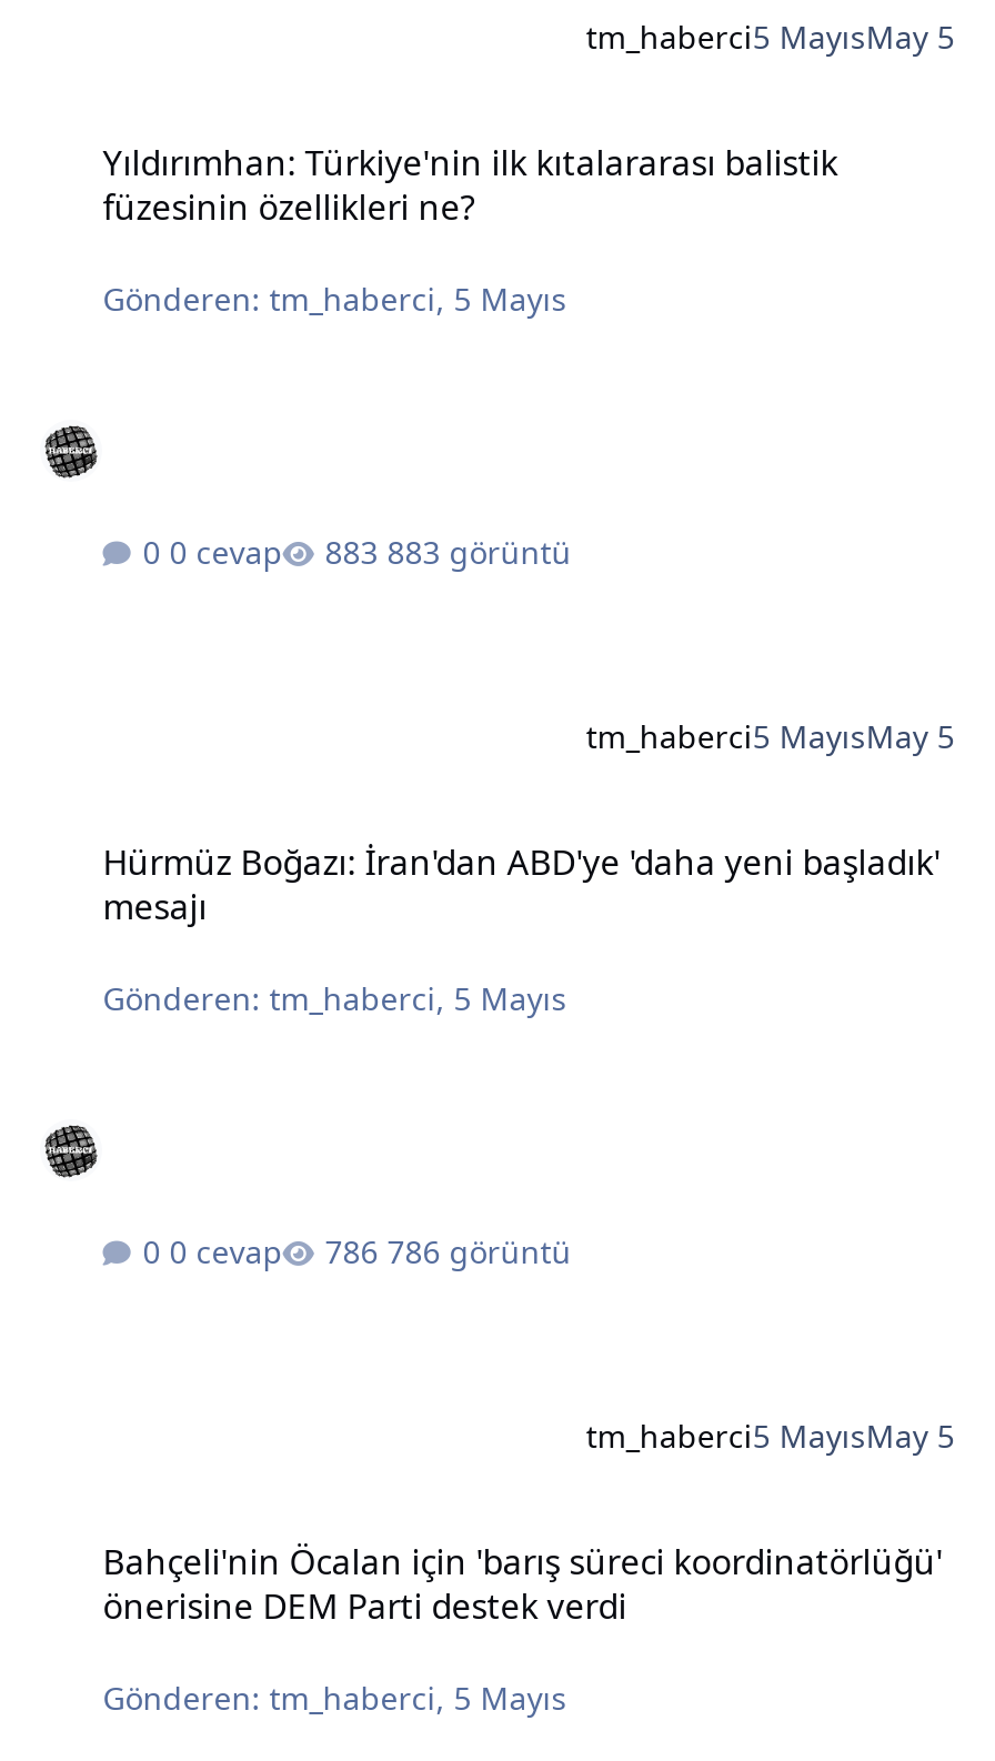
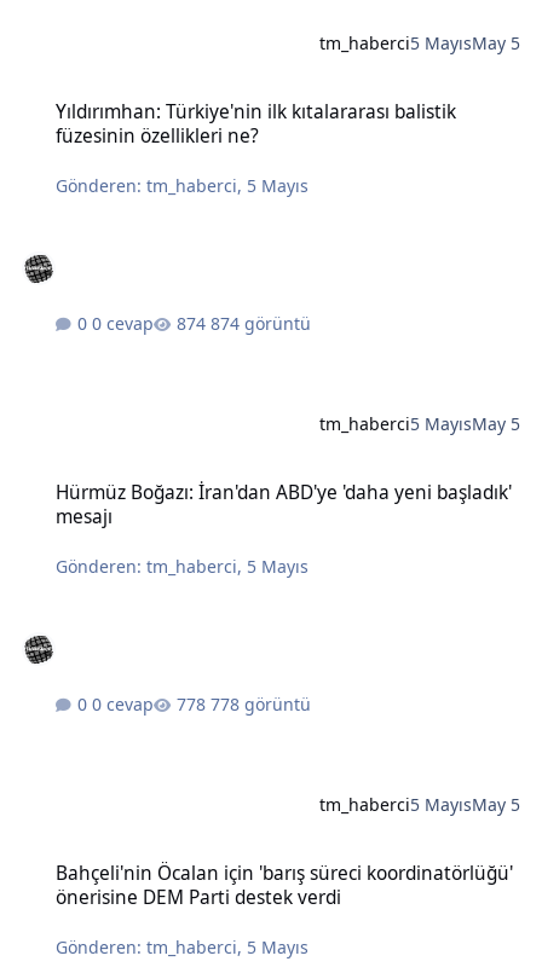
- 883 görüntü
+ 874 görüntü

- 786 görüntü
+ 778 görüntü
